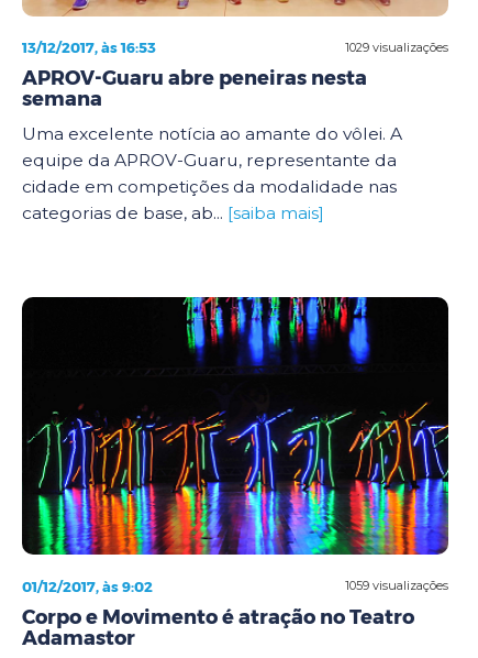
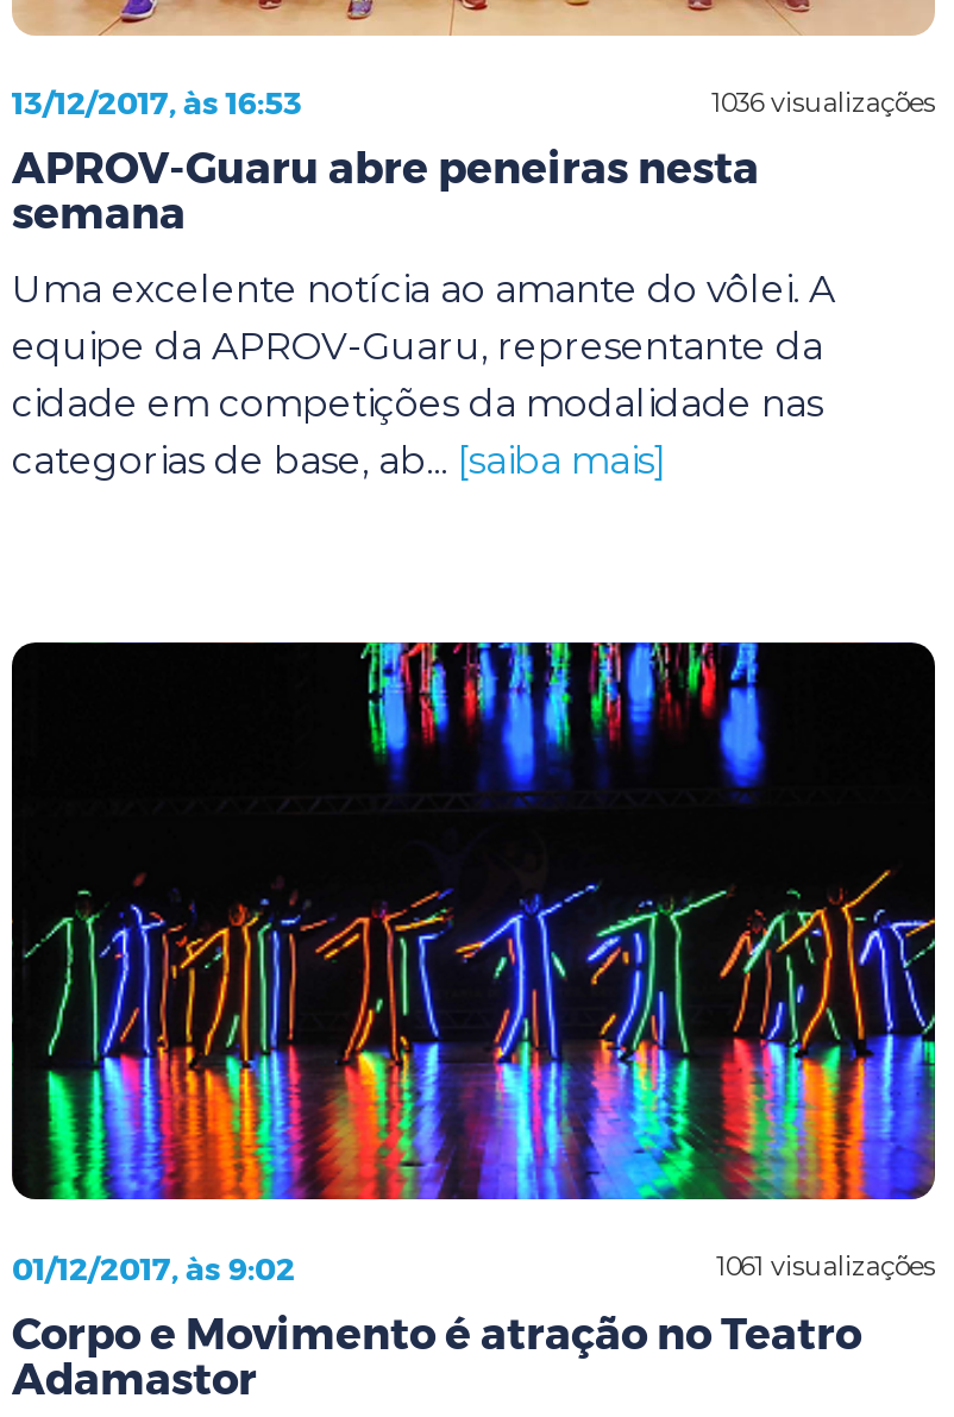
- 1029 visualizações
+ 1036 visualizações

- 1059 visualizações
+ 1061 visualizações
